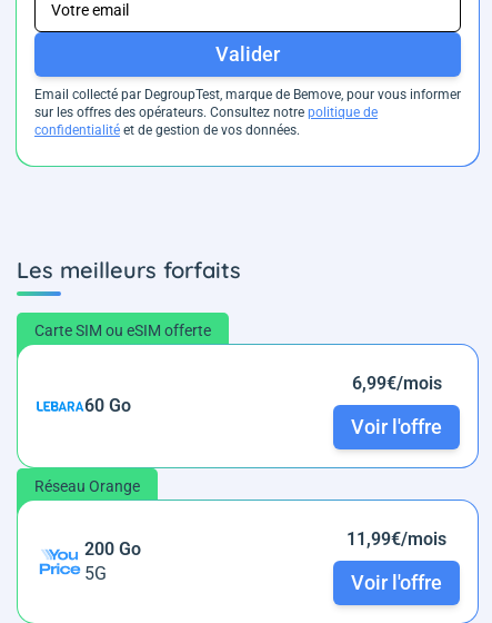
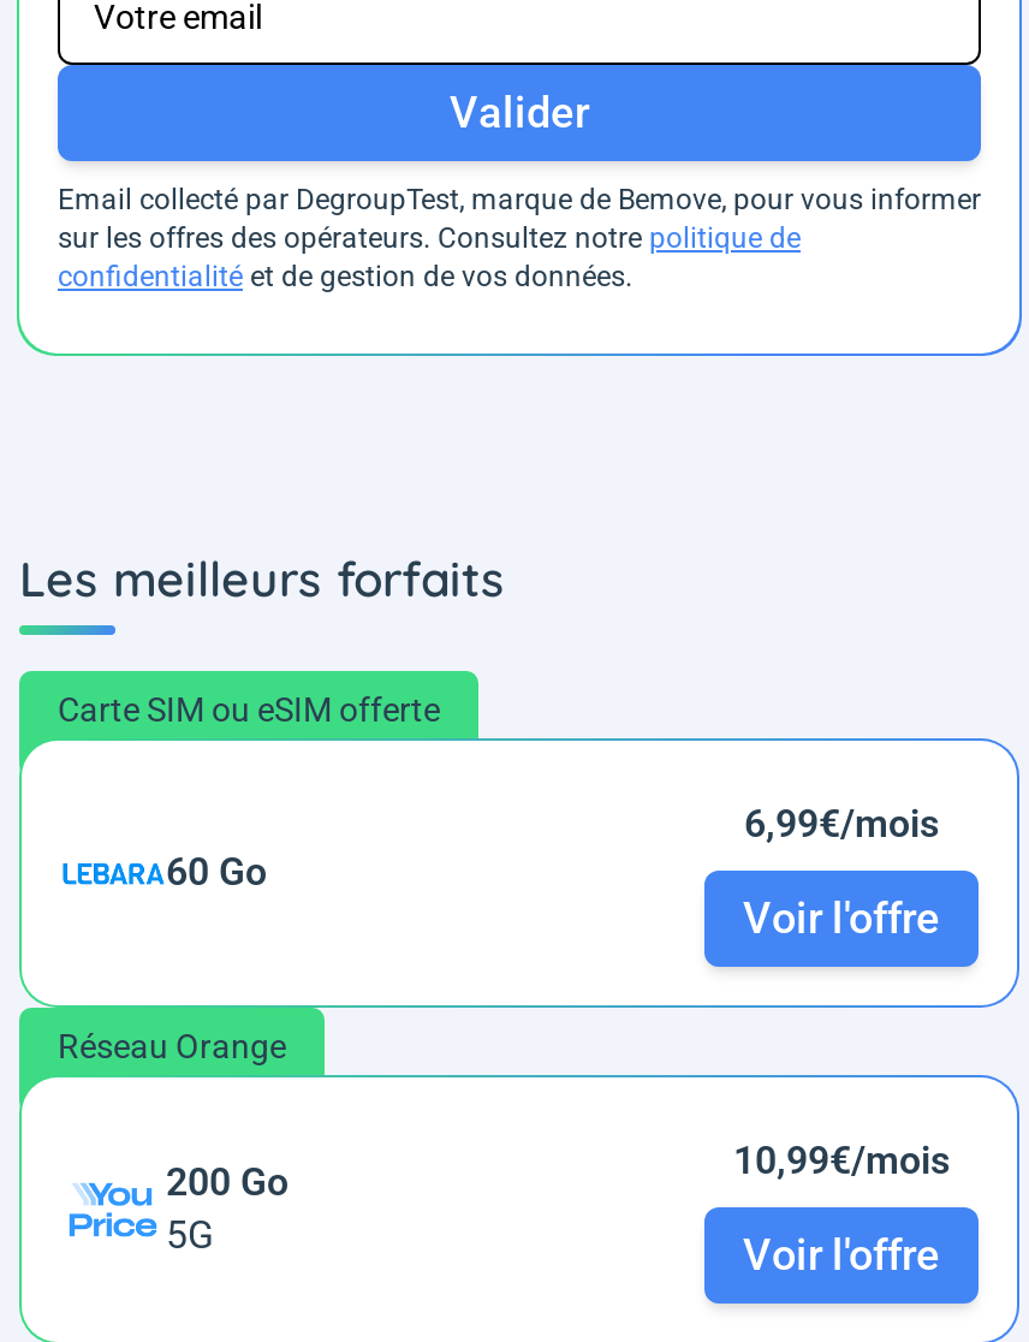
- 11,99€/mois
+ 10,99€/mois
